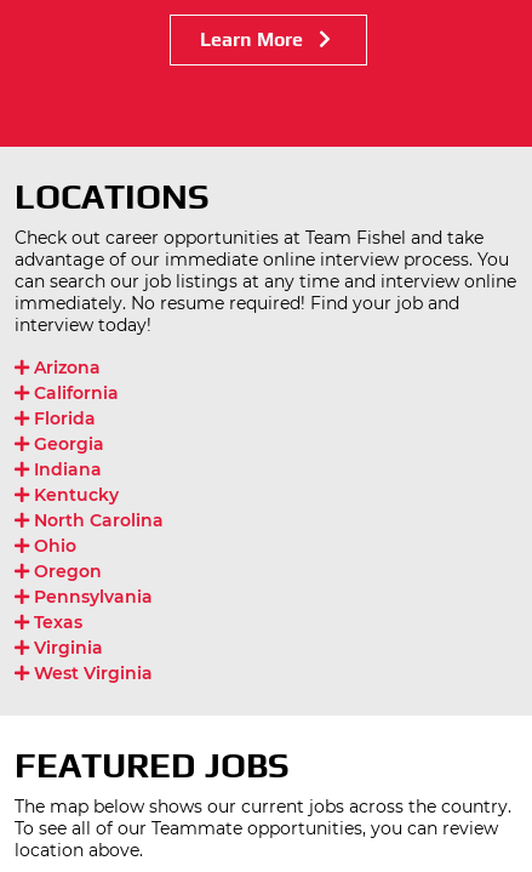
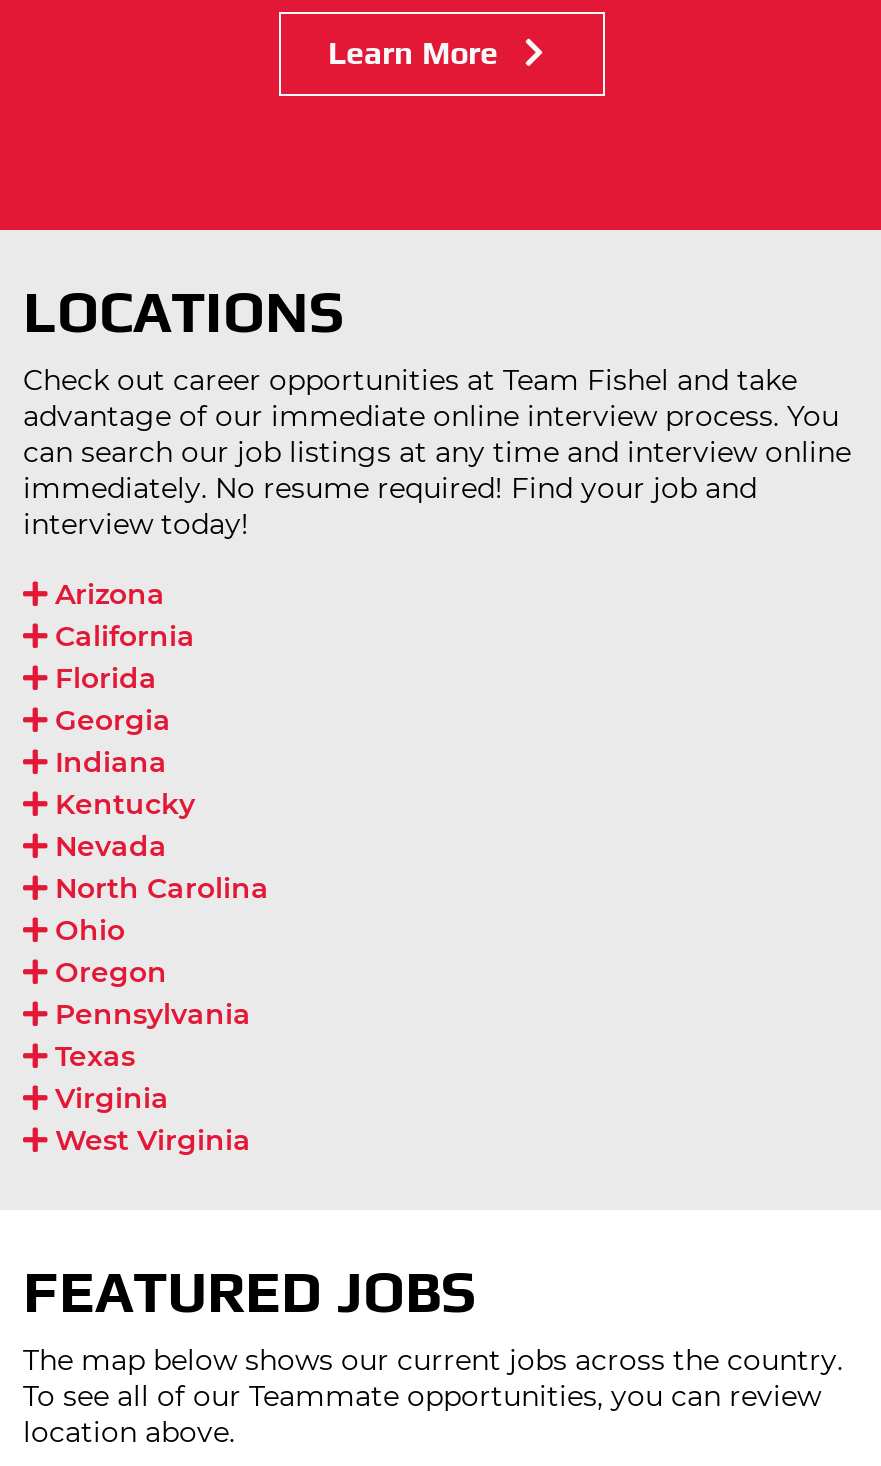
+ Nevada
